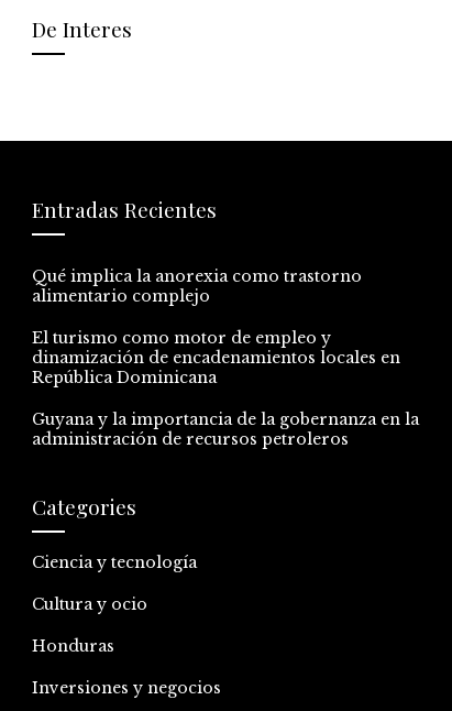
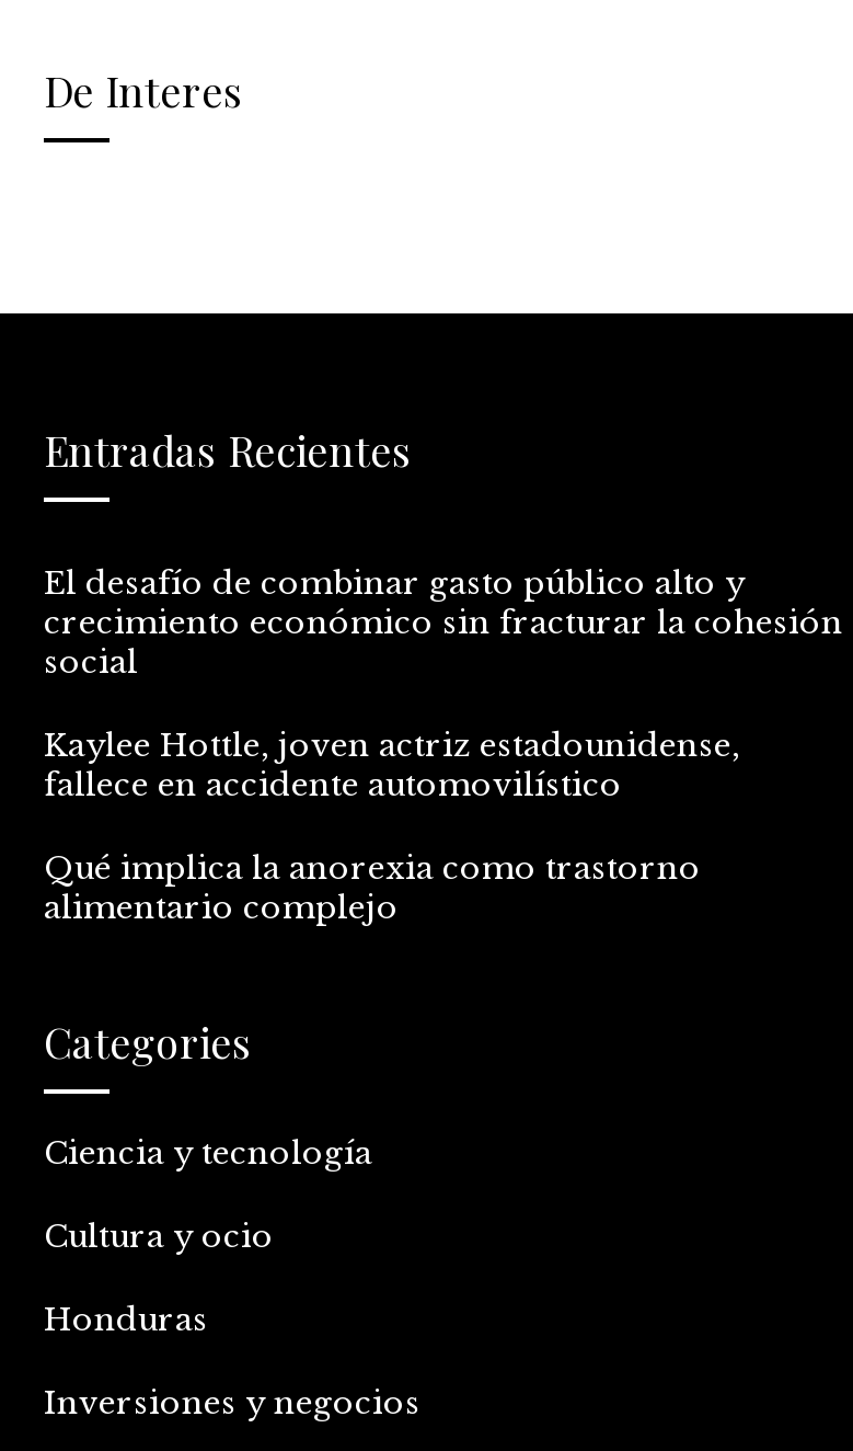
+ El desafío de combinar gasto público alto y
+ crecimiento económico sin fracturar la cohesión
+ social
+ Kaylee Hottle, joven actriz estadounidense,
+ fallece en accidente automovilístico

moved down: Qué implica la anorexia como trastorno | alimentario complejo

- El turismo como motor de empleo y
- dinamización de encadenamientos locales en
- República Dominicana
- Guyana y la importancia de la gobernanza en la
- administración de recursos petroleros
